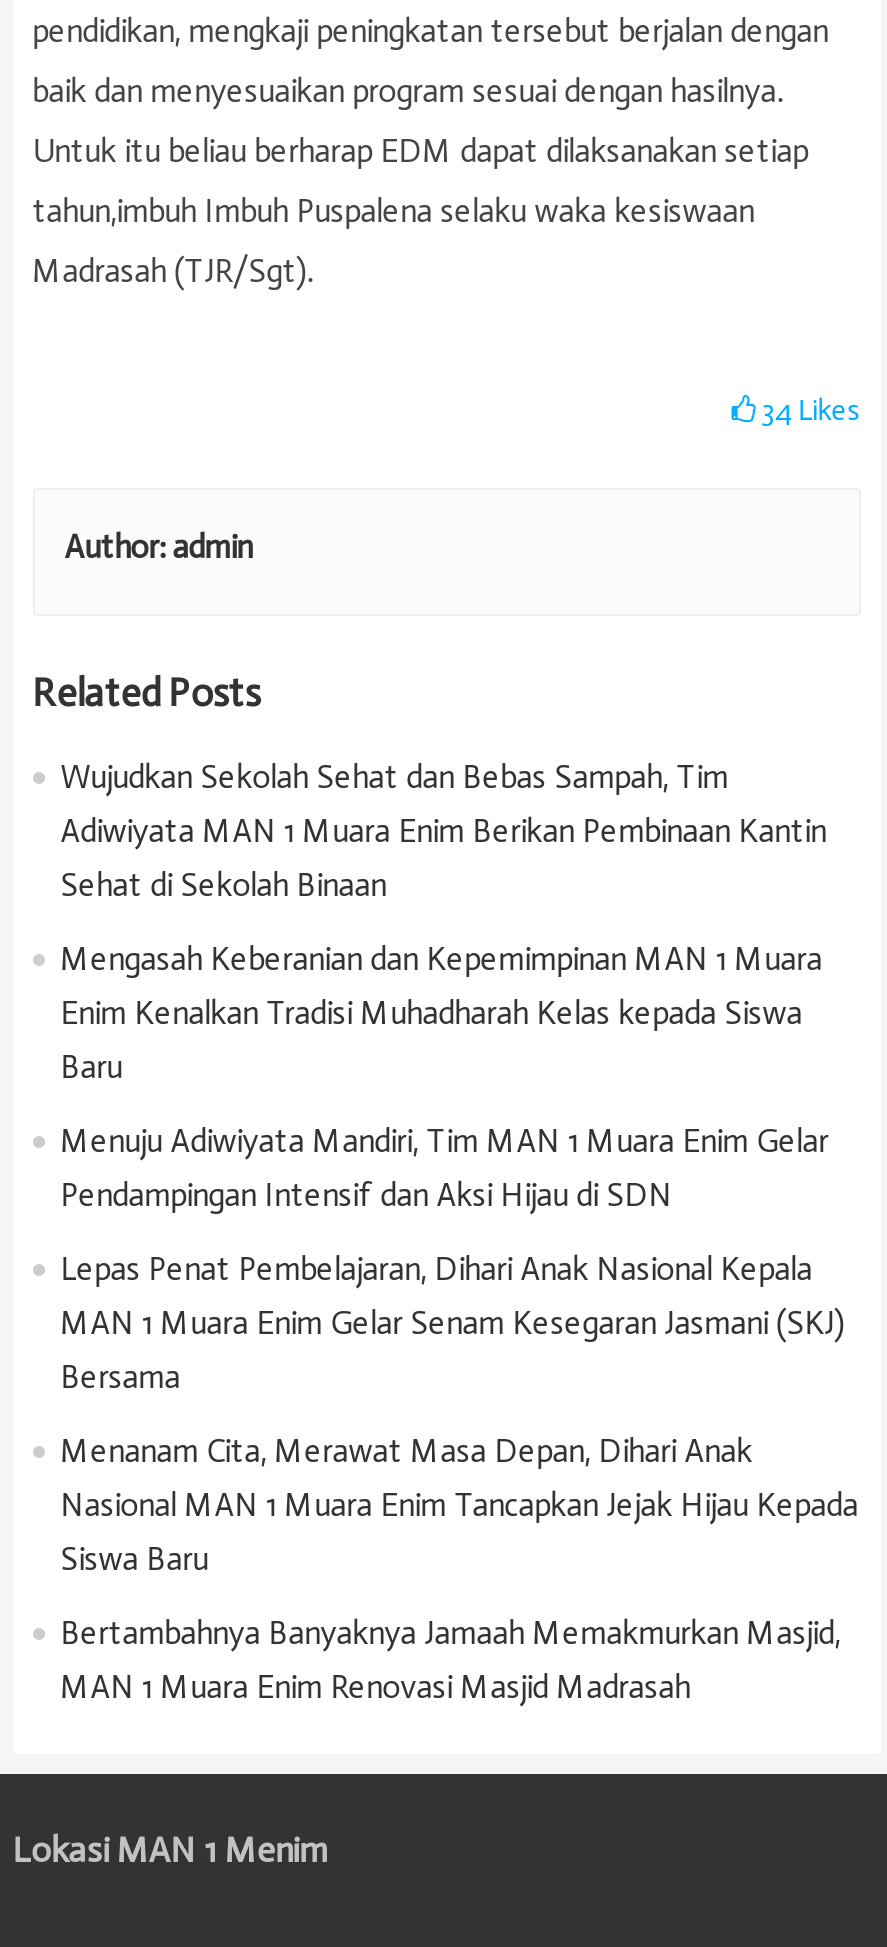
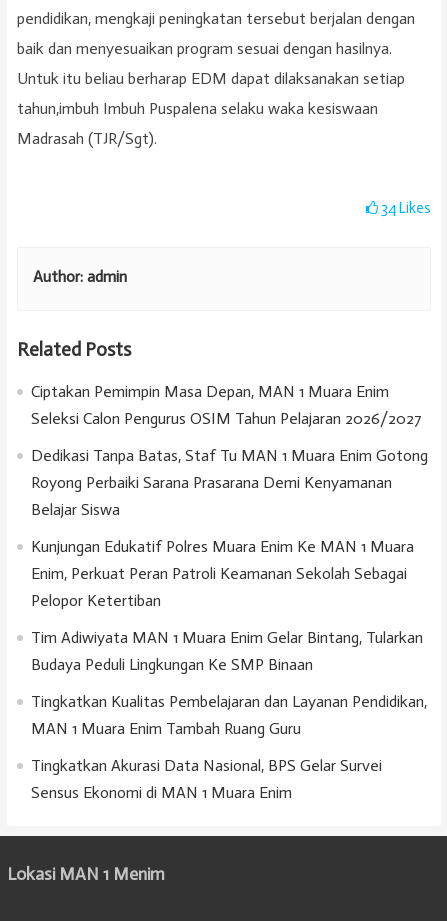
- Wujudkan Sekolah Sehat dan Bebas Sampah, Tim
- Adiwiyata MAN 1 Muara Enim Berikan Pembinaan Kantin
- Sehat di Sekolah Binaan
+ Ciptakan Pemimpin Masa Depan, MAN 1 Muara Enim
+ Seleksi Calon Pengurus OSIM Tahun Pelajaran 2026/2027

- Mengasah Keberanian dan Kepemimpinan MAN 1 Muara
- Enim Kenalkan Tradisi Muhadharah Kelas kepada Siswa
- Baru
+ Dedikasi Tanpa Batas, Staf Tu MAN 1 Muara Enim Gotong
+ Royong Perbaiki Sarana Prasarana Demi Kenyamanan
+ Belajar Siswa

- Menuju Adiwiyata Mandiri, Tim MAN 1 Muara Enim Gelar
- Pendampingan Intensif dan Aksi Hijau di SDN
+ Kunjungan Edukatif Polres Muara Enim Ke MAN 1 Muara
+ Enim, Perkuat Peran Patroli Keamanan Sekolah Sebagai
+ Pelopor Ketertiban

- Lepas Penat Pembelajaran, Dihari Anak Nasional Kepala
- MAN 1 Muara Enim Gelar Senam Kesegaran Jasmani (SKJ)
- Bersama
+ Tim Adiwiyata MAN 1 Muara Enim Gelar Bintang, Tularkan
+ Budaya Peduli Lingkungan Ke SMP Binaan

- Menanam Cita, Merawat Masa Depan, Dihari Anak
- Nasional MAN 1 Muara Enim Tancapkan Jejak Hijau Kepada
- Siswa Baru
+ Tingkatkan Kualitas Pembelajaran dan Layanan Pendidikan,
+ MAN 1 Muara Enim Tambah Ruang Guru

- Bertambahnya Banyaknya Jamaah Memakmurkan Masjid,
- MAN 1 Muara Enim Renovasi Masjid Madrasah
+ Tingkatkan Akurasi Data Nasional, BPS Gelar Survei
+ Sensus Ekonomi di MAN 1 Muara Enim
